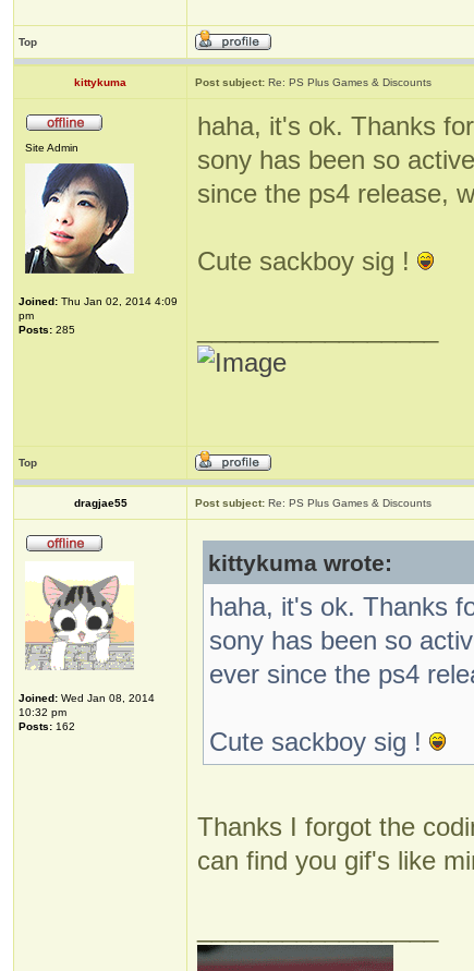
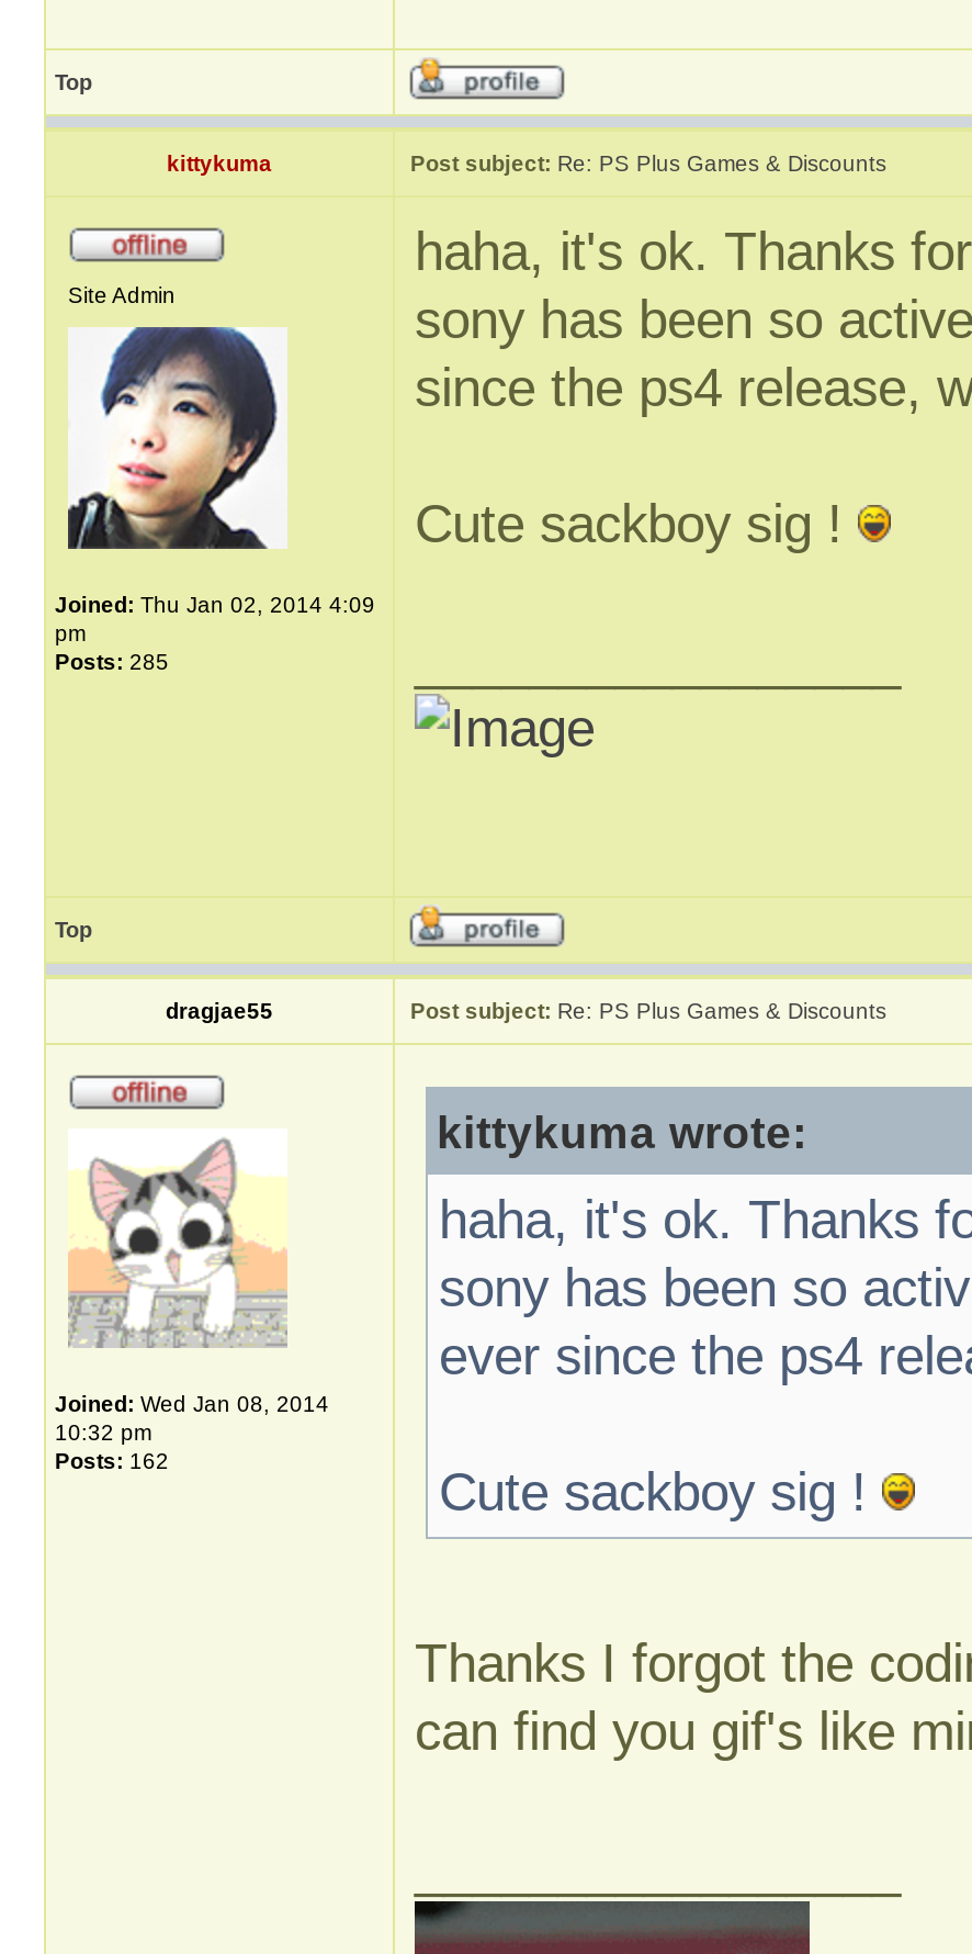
- [image]
+ [image]
